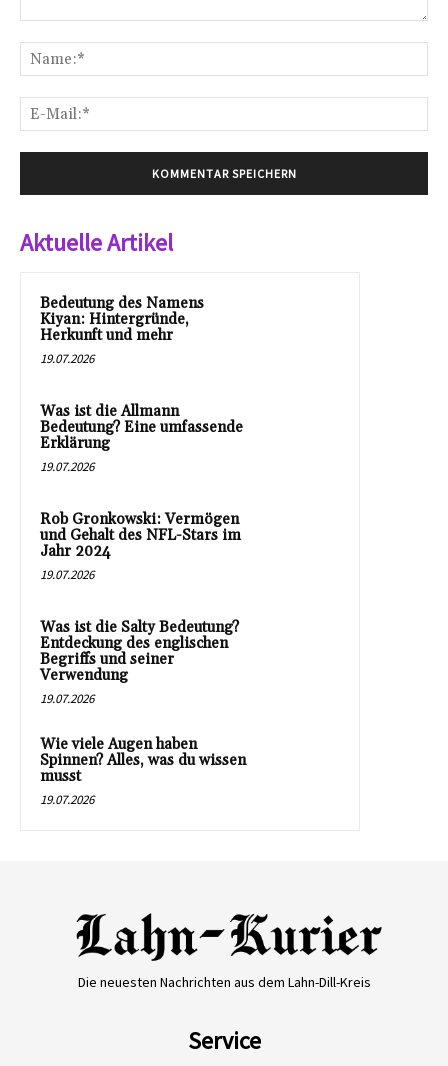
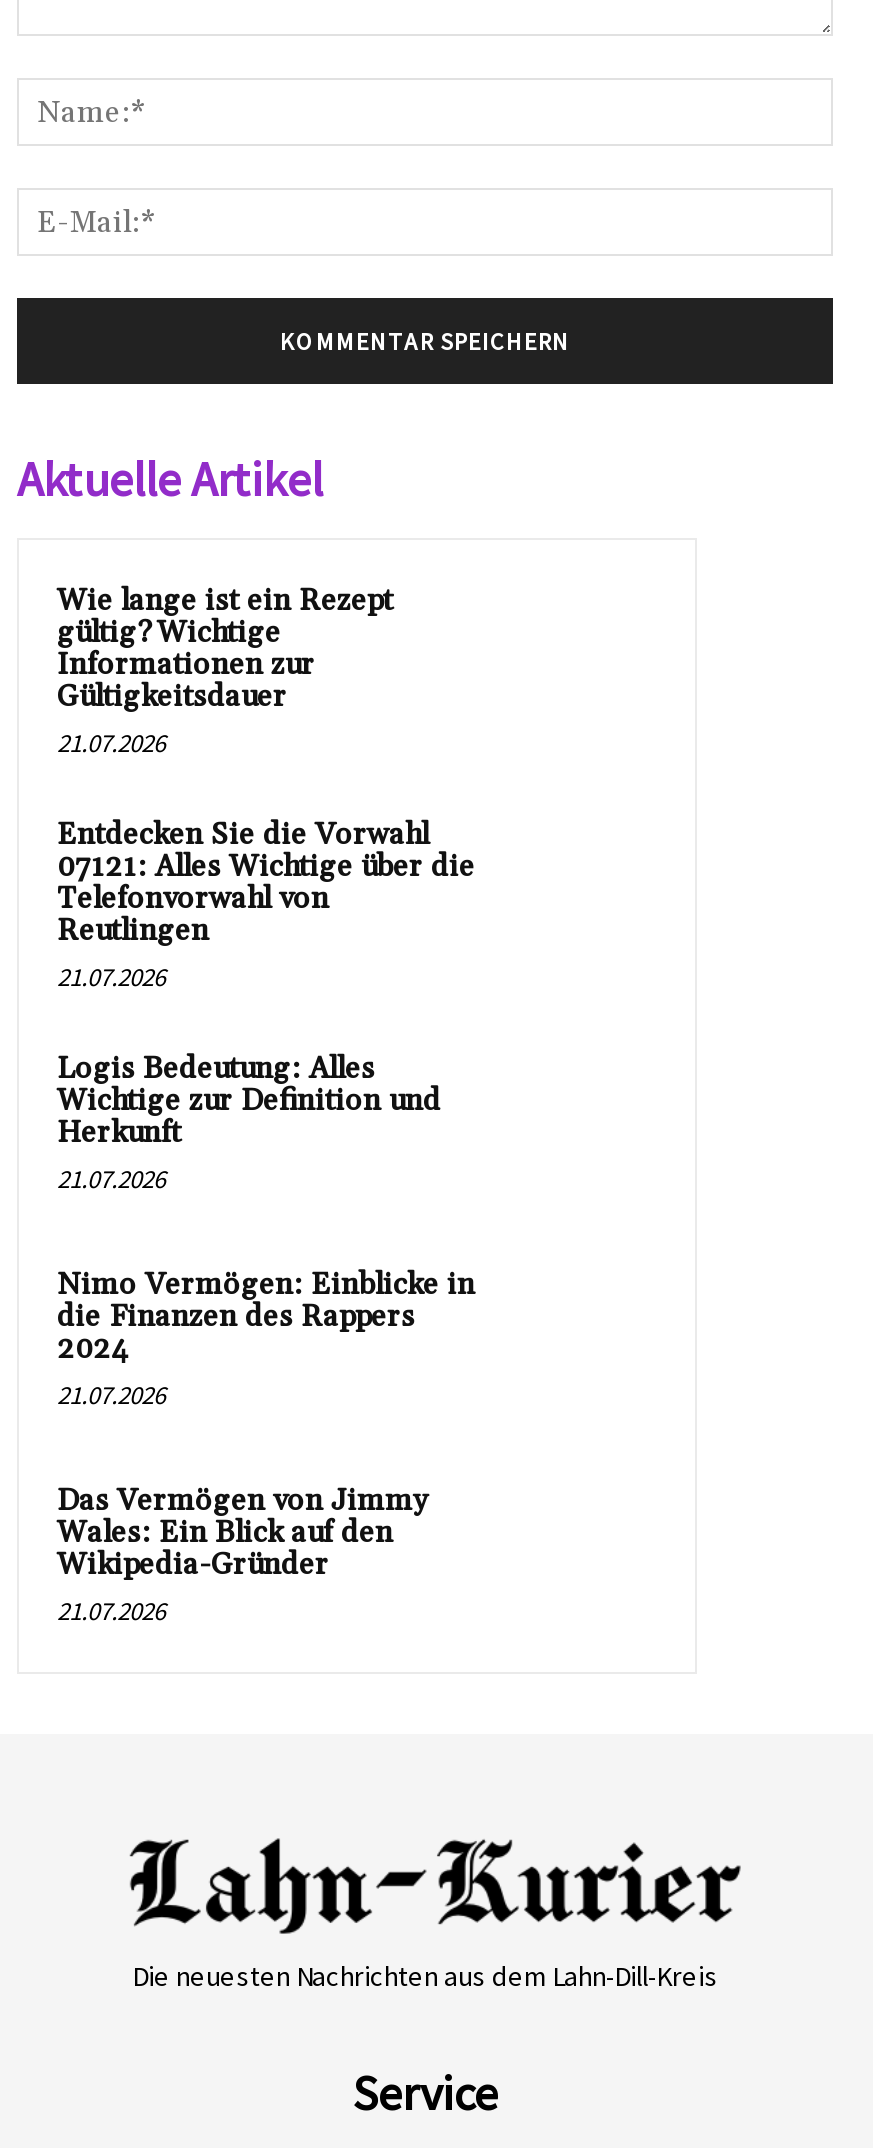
- Bedeutung des Namens
- Kiyan: Hintergründe,
- Herkunft und mehr
- 19.07.2026
+ Wie lange ist ein Rezept
+ gültig? Wichtige
+ Informationen zur
+ Gültigkeitsdauer
+ 21.07.2026

- Was ist die Allmann
- Bedeutung? Eine umfassende
- Erklärung
- 19.07.2026
+ Entdecken Sie die Vorwahl
+ 07121: Alles Wichtige über die
+ Telefonvorwahl von
+ Reutlingen
+ 21.07.2026

- Rob Gronkowski: Vermögen
- und Gehalt des NFL-Stars im
- Jahr 2024
- 19.07.2026
+ Logis Bedeutung: Alles
+ Wichtige zur Definition und
+ Herkunft
+ 21.07.2026

- Was ist die Salty Bedeutung?
- Entdeckung des englischen
- Begriffs und seiner
- Verwendung
- 19.07.2026
+ Nimo Vermögen: Einblicke in
+ die Finanzen des Rappers
+ 2024
+ 21.07.2026

- Wie viele Augen haben
- Spinnen? Alles, was du wissen
- musst
- 19.07.2026
+ Das Vermögen von Jimmy
+ Wales: Ein Blick auf den
+ Wikipedia-Gründer
+ 21.07.2026
